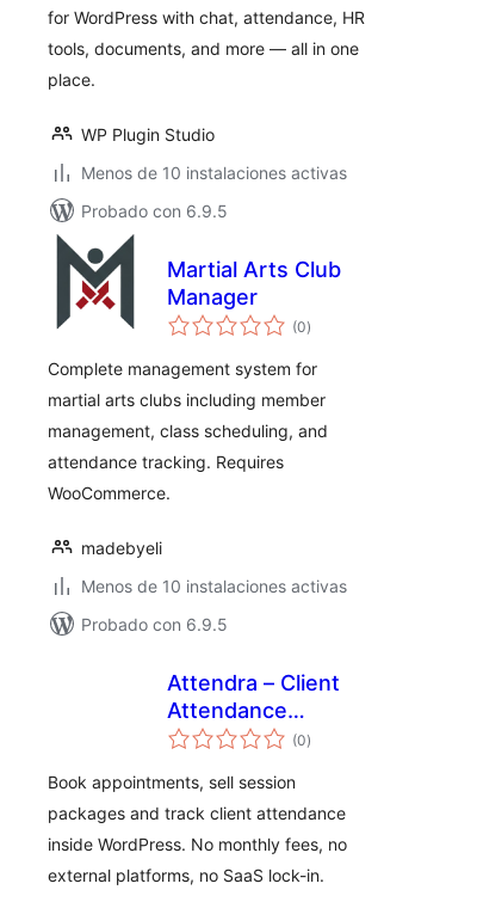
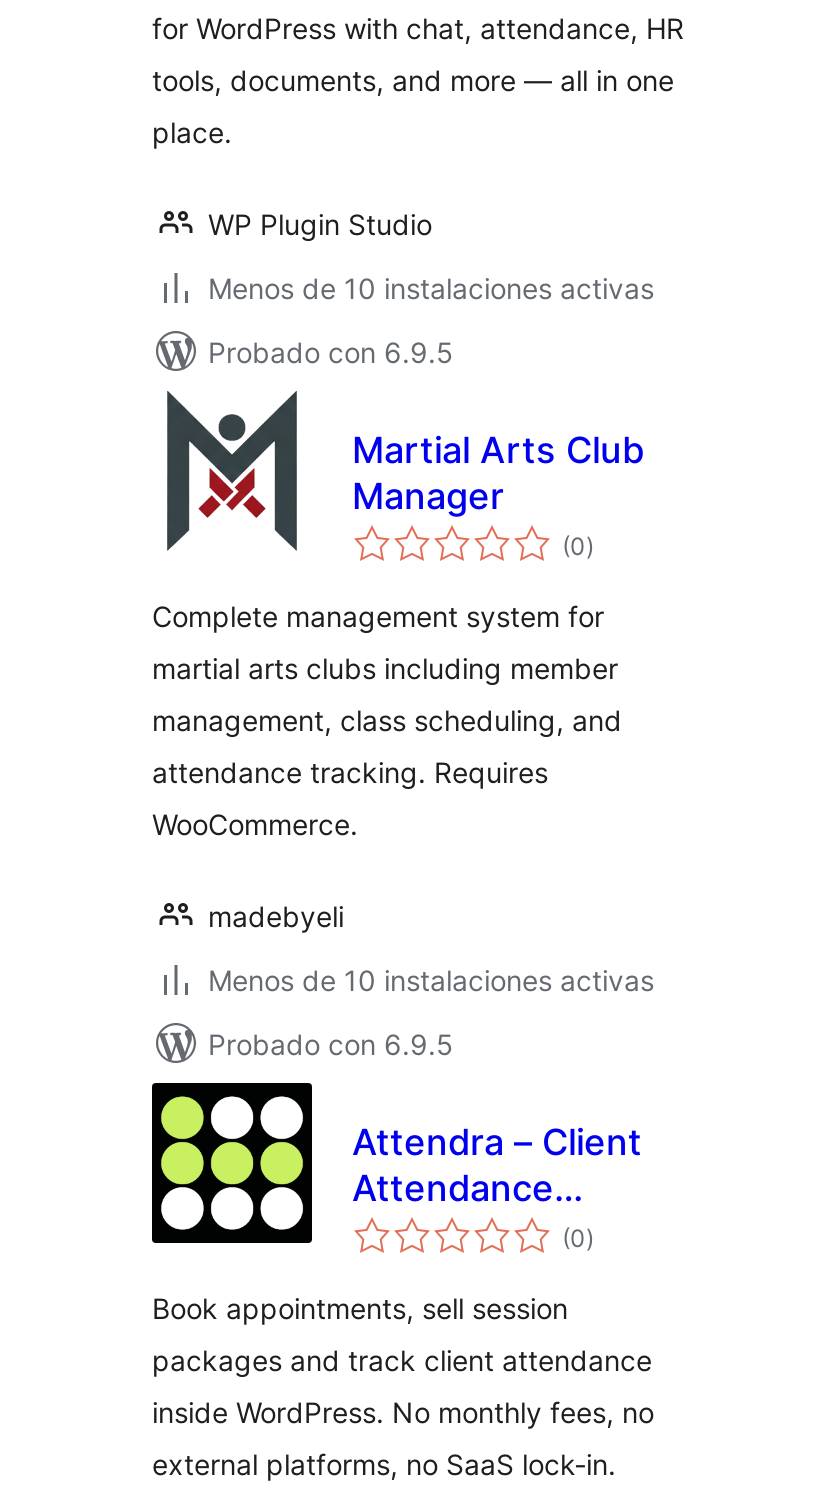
+ [image]
